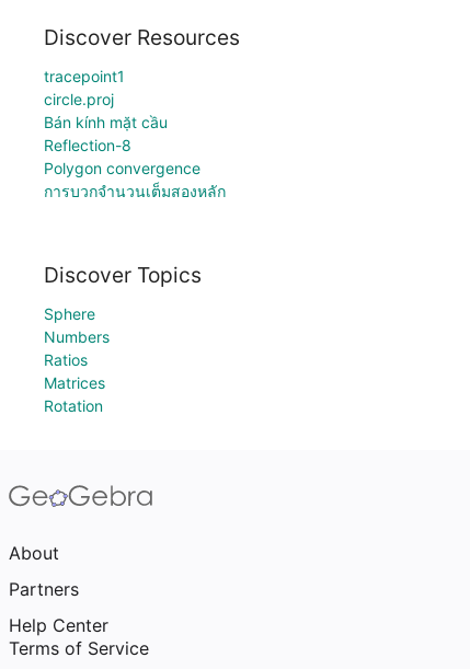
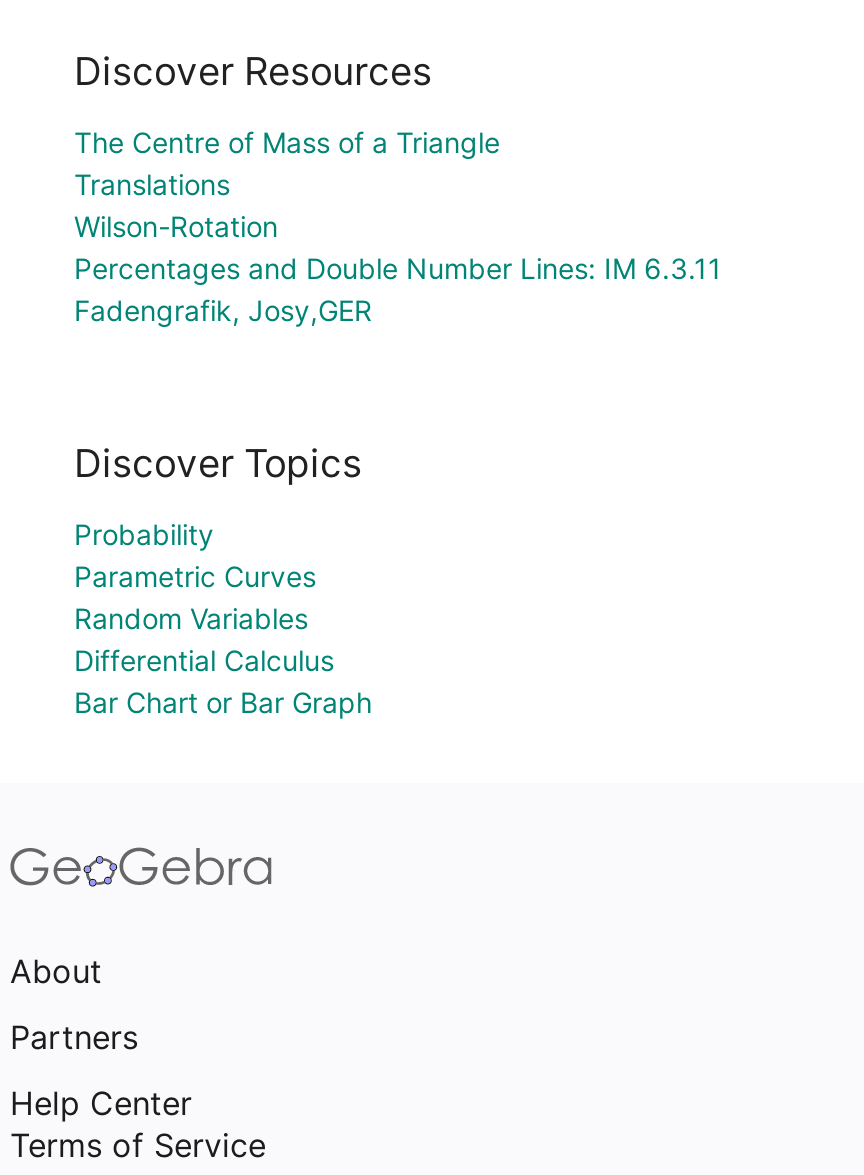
- tracepoint1
- circle.proj
- Bán kính mặt cầu
- Reflection-8
- Polygon convergence
- การบวกจำนวนเต็มสองหลัก
+ The Centre of Mass of a Triangle
+ Translations
+ Wilson-Rotation
+ Percentages and Double Number Lines: IM 6.3.11
+ Fadengrafik, Josy,GER

- Sphere
- Numbers
- Ratios
- Matrices
- Rotation
+ Probability
+ Parametric Curves
+ Random Variables
+ Differential Calculus
+ Bar Chart or Bar Graph
